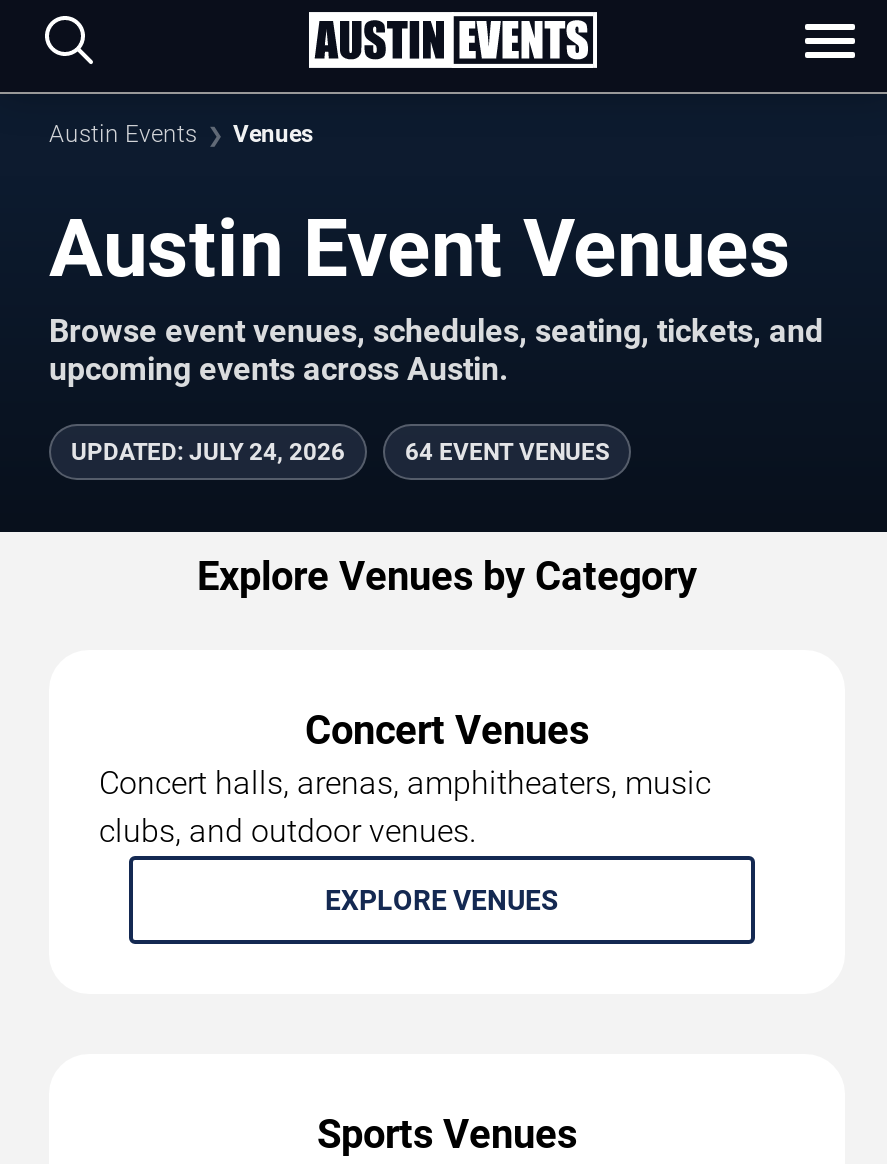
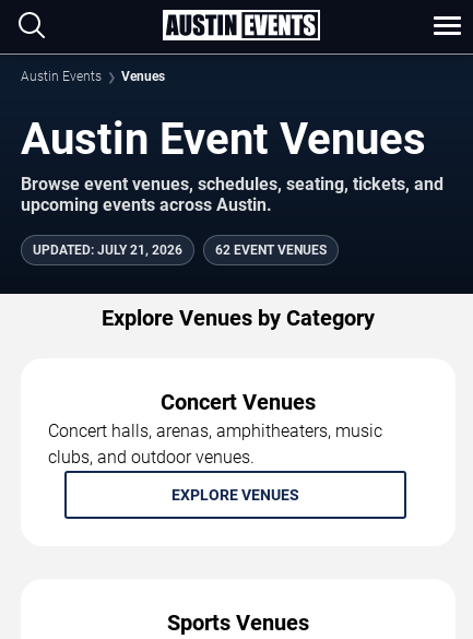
- UPDATED: JULY 24, 2026
+ UPDATED: JULY 21, 2026

- 64 EVENT VENUES
+ 62 EVENT VENUES
